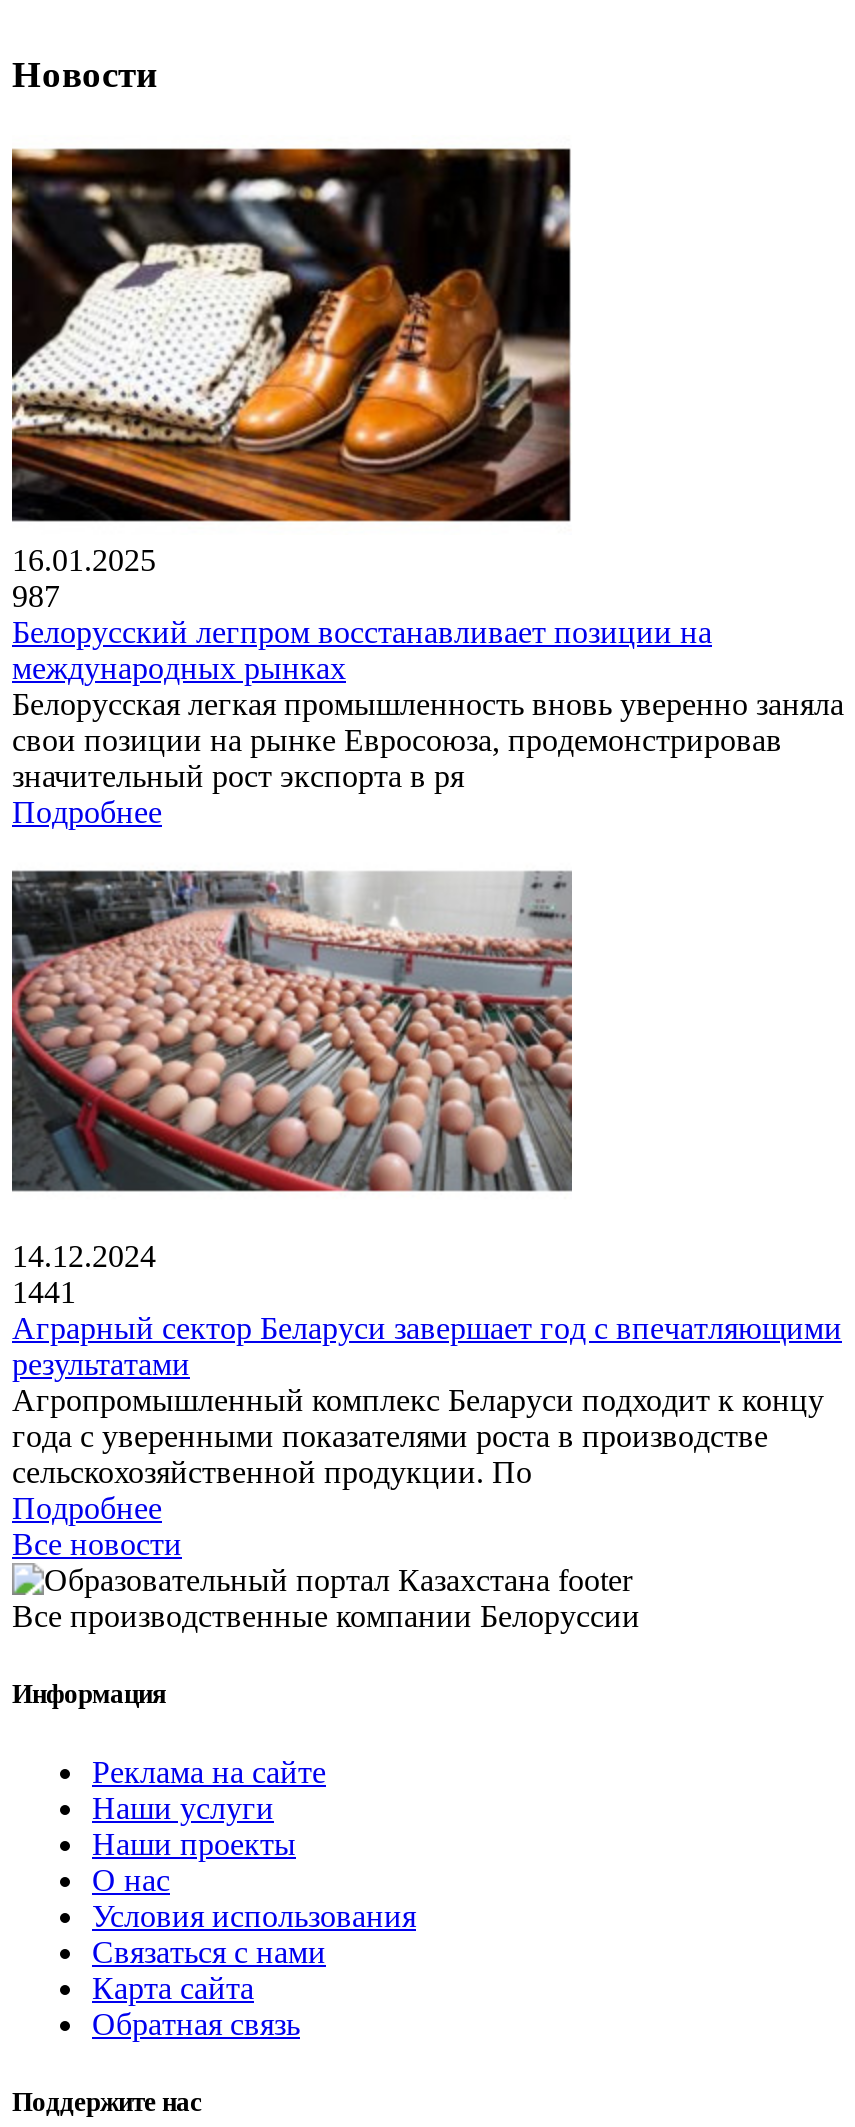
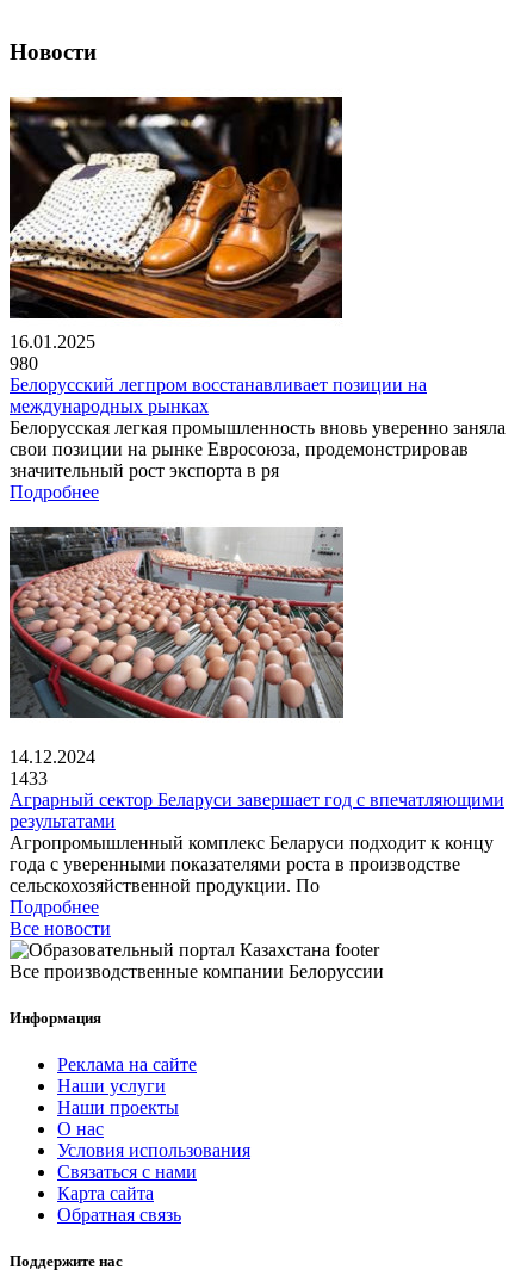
- 987
+ 980

- 1441
+ 1433
